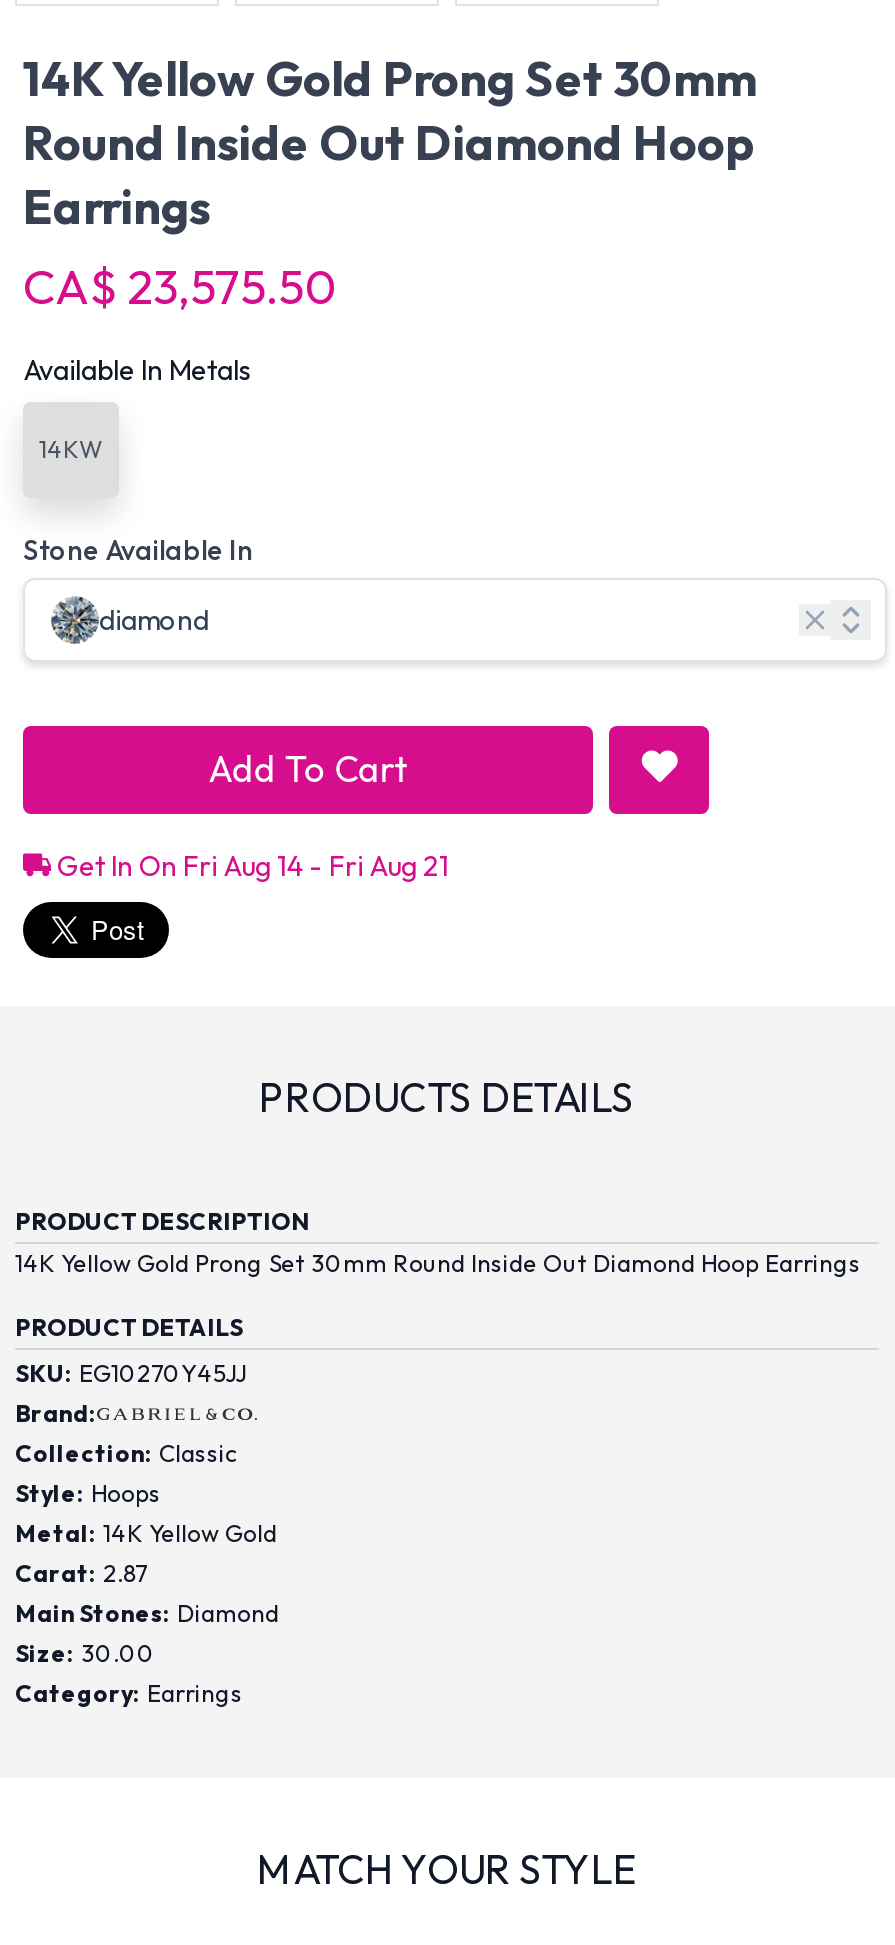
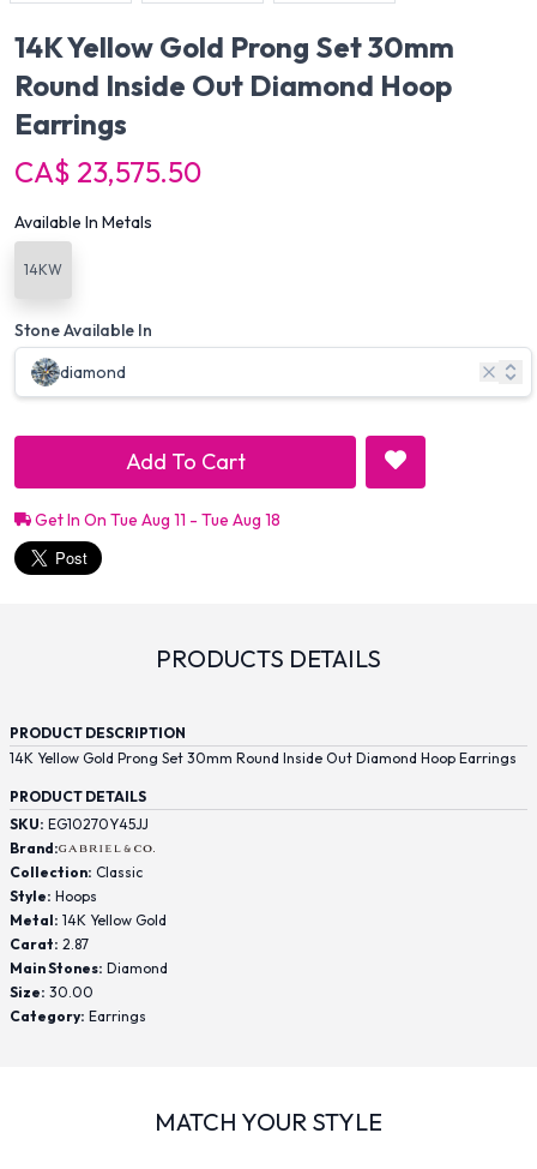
- Get In On Fri Aug 14 - Fri Aug 21
+ Get In On Tue Aug 11 - Tue Aug 18
